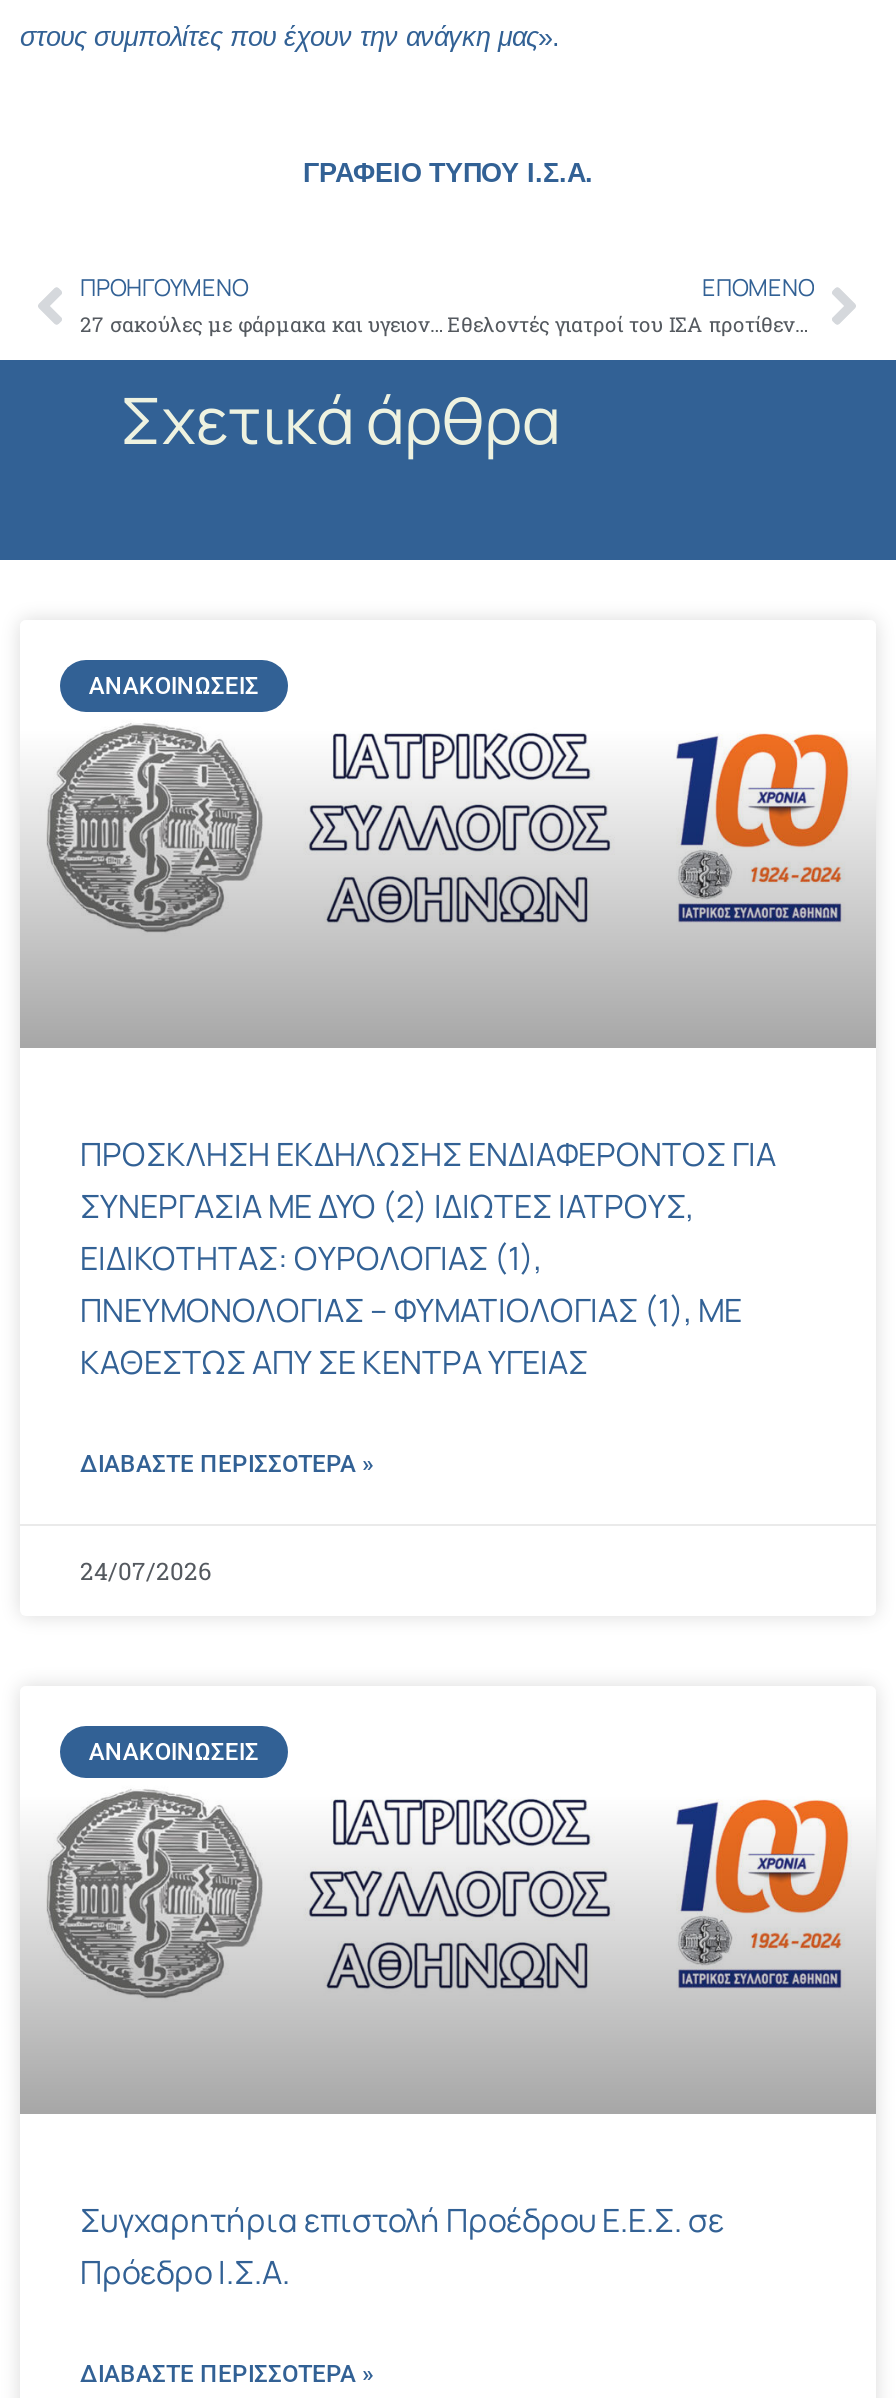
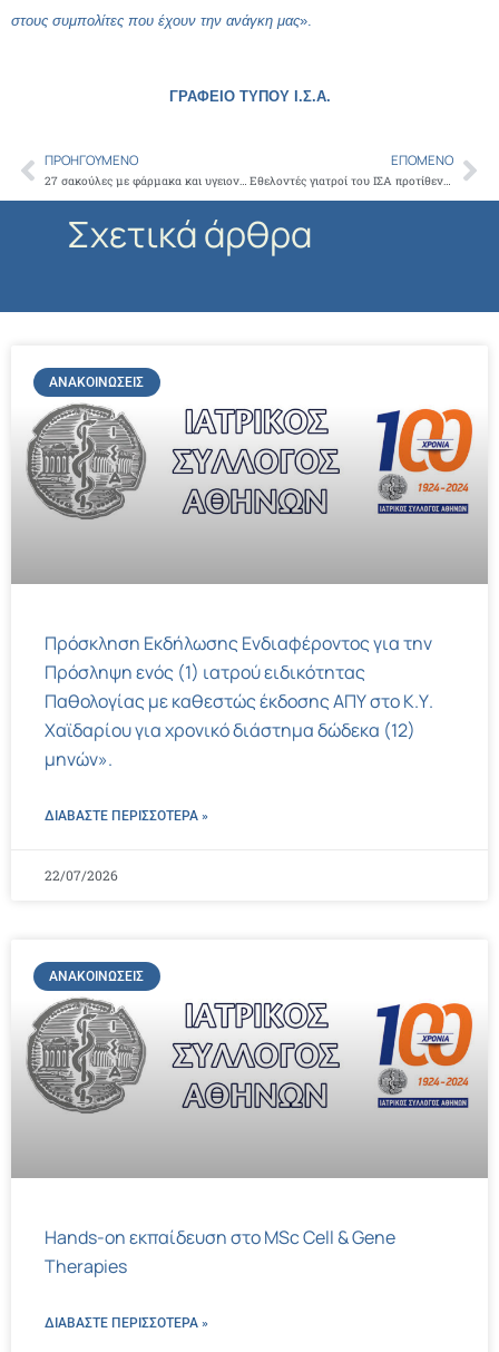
- ΠΡΟΣΚΛΗΣΗ ΕΚΔΗΛΩΣΗΣ ΕΝΔΙΑΦΕΡΟΝΤΟΣ ΓΙΑ
- ΣΥΝΕΡΓΑΣΙΑ ΜΕ ΔΥΟ (2) ΙΔΙΩΤΕΣ ΙΑΤΡΟΥΣ,
- ΕΙΔΙΚΟΤΗΤΑΣ: ΟΥΡΟΛΟΓΙΑΣ (1),
- ΠΝΕΥΜΟΝΟΛΟΓΙΑΣ – ΦΥΜΑΤΙΟΛΟΓΙΑΣ (1), ΜΕ
- ΚΑΘΕΣΤΩΣ ΑΠΥ ΣΕ ΚΕΝΤΡΑ ΥΓΕΙΑΣ
+ Πρόσκληση Εκδήλωσης Ενδιαφέροντος για την
+ Πρόσληψη ενός (1) ιατρού ειδικότητας
+ Παθολογίας με καθεστώς έκδοσης ΑΠΥ στο Κ.Υ.
+ Χαϊδαρίου για χρονικό διάστημα δώδεκα (12)
+ μηνών».

- 24/07/2026
+ 22/07/2026

- Συγχαρητήρια επιστολή Προέδρου Ε.Ε.Σ. σε
- Πρόεδρο Ι.Σ.Α.
+ Hands-on εκπαίδευση στο MSc Cell & Gene
+ Therapies
